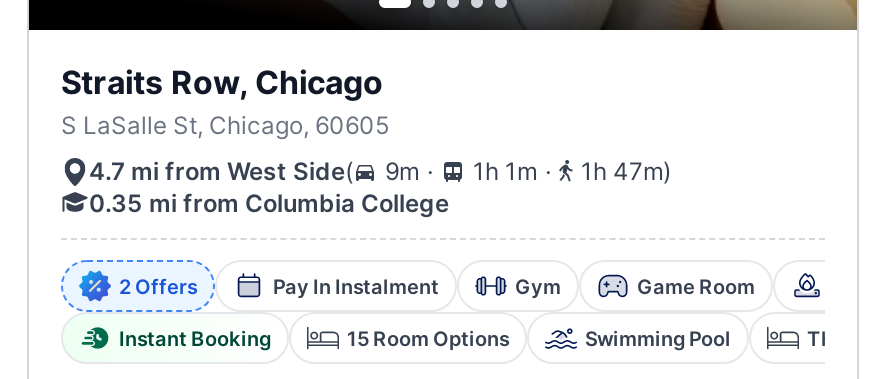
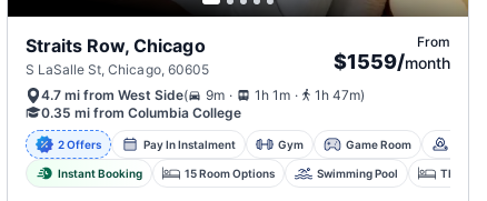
+ From
+ $1559/month
